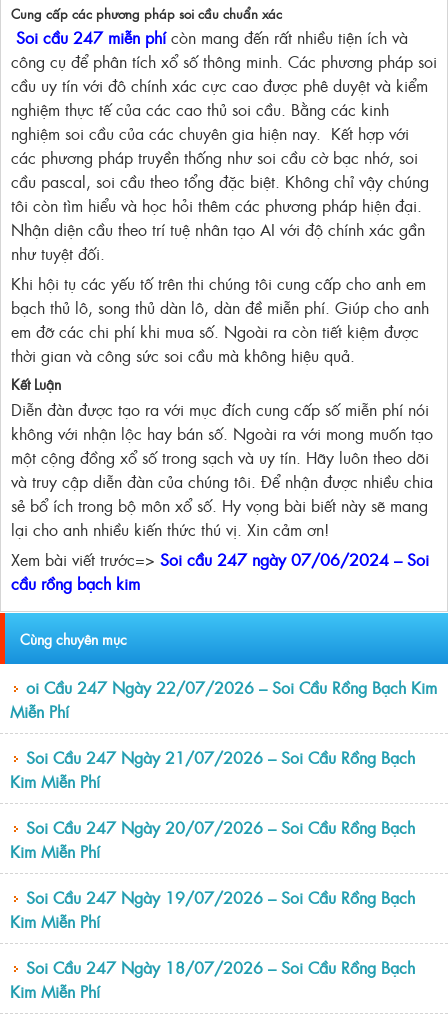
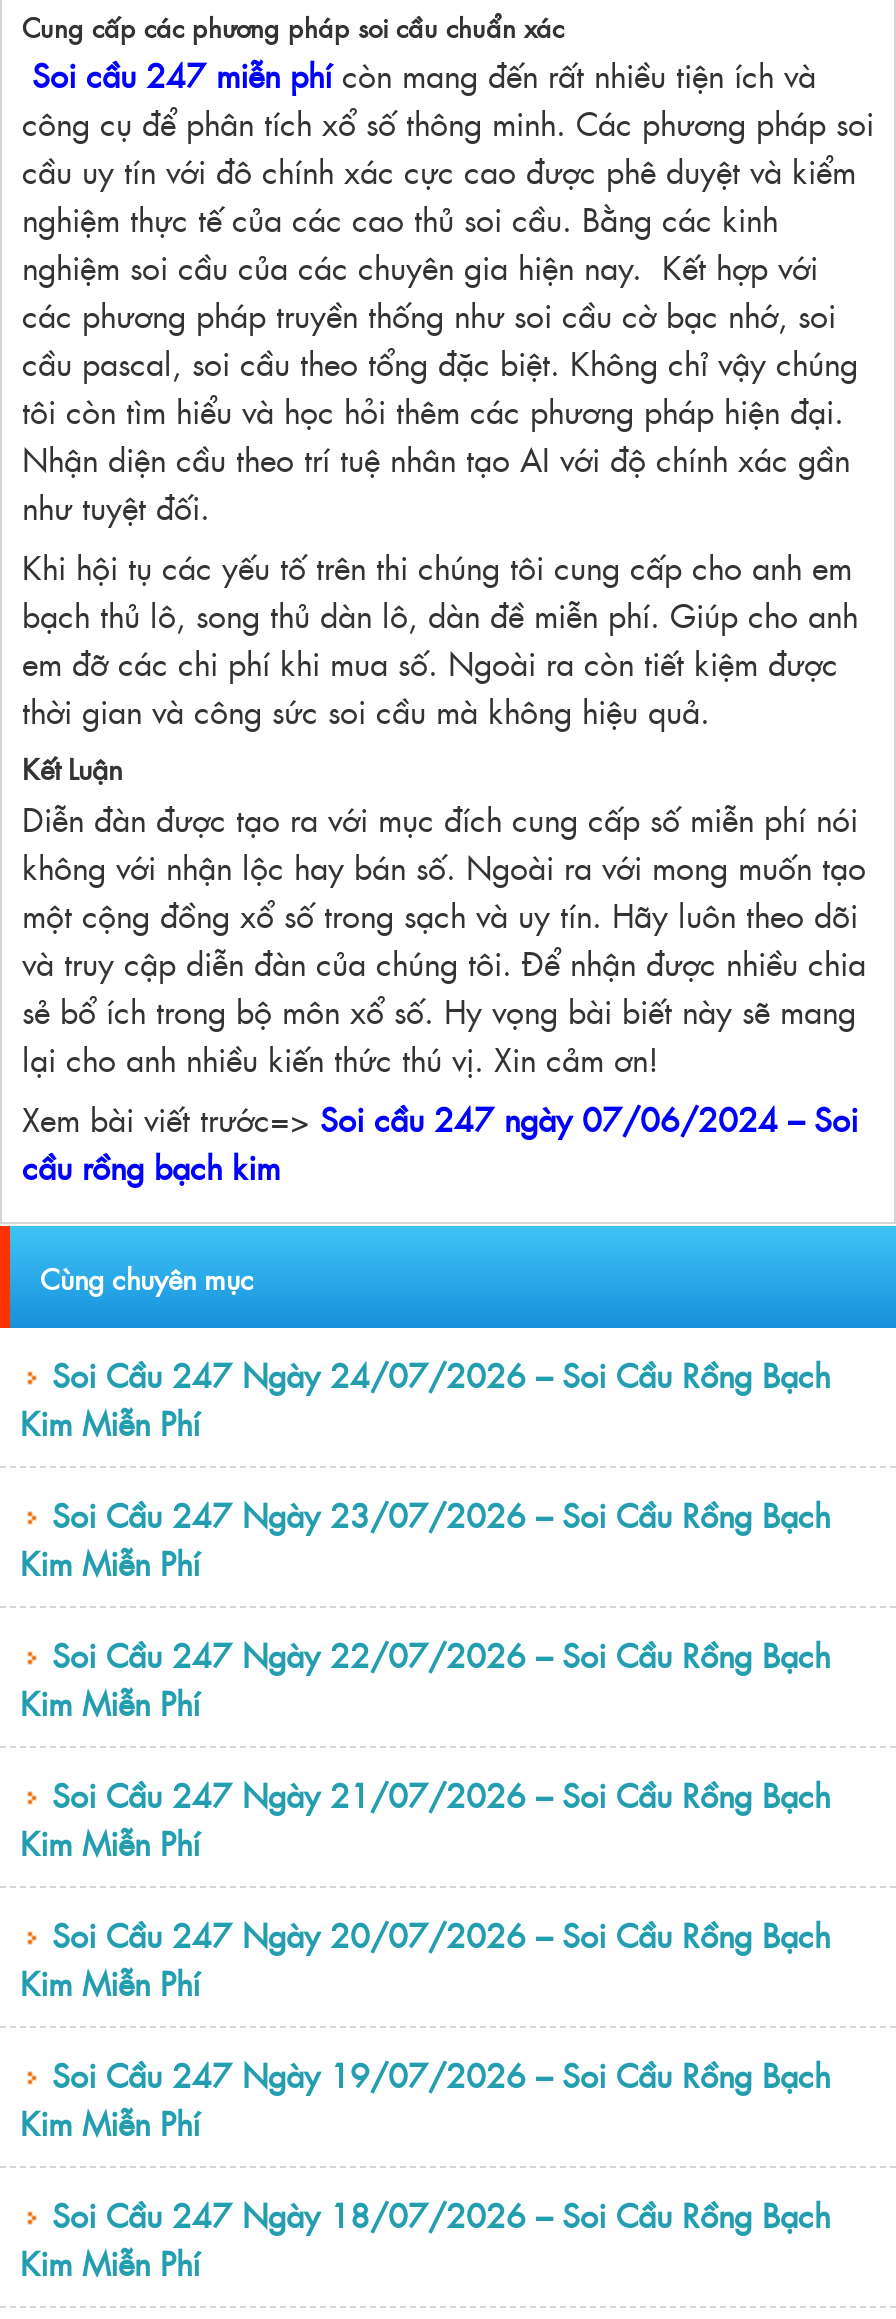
- oi Cầu 247 Ngày 22/07/2026 – Soi Cầu Rồng Bạch Kim
- Miễn Phí
+ Soi Cầu 247 Ngày 24/07/2026 – Soi Cầu Rồng Bạch
+ Kim Miễn Phí
+ Soi Cầu 247 Ngày 23/07/2026 – Soi Cầu Rồng Bạch
+ Kim Miễn Phí
+ Soi Cầu 247 Ngày 22/07/2026 – Soi Cầu Rồng Bạch
+ Kim Miễn Phí
